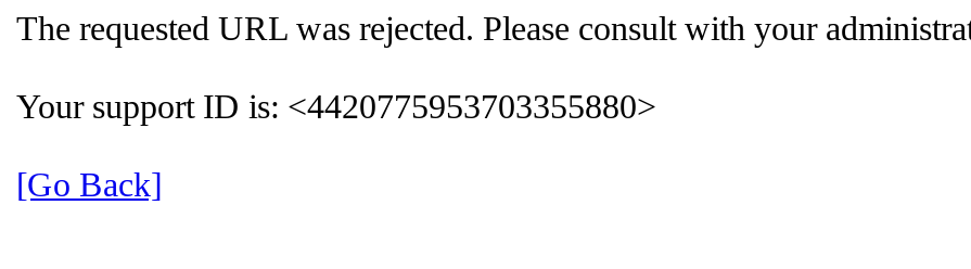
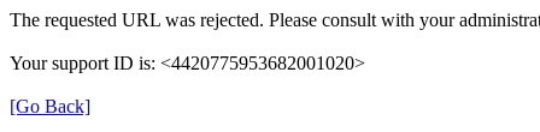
- Your support ID is: <4420775953703355880>
+ Your support ID is: <4420775953682001020>
